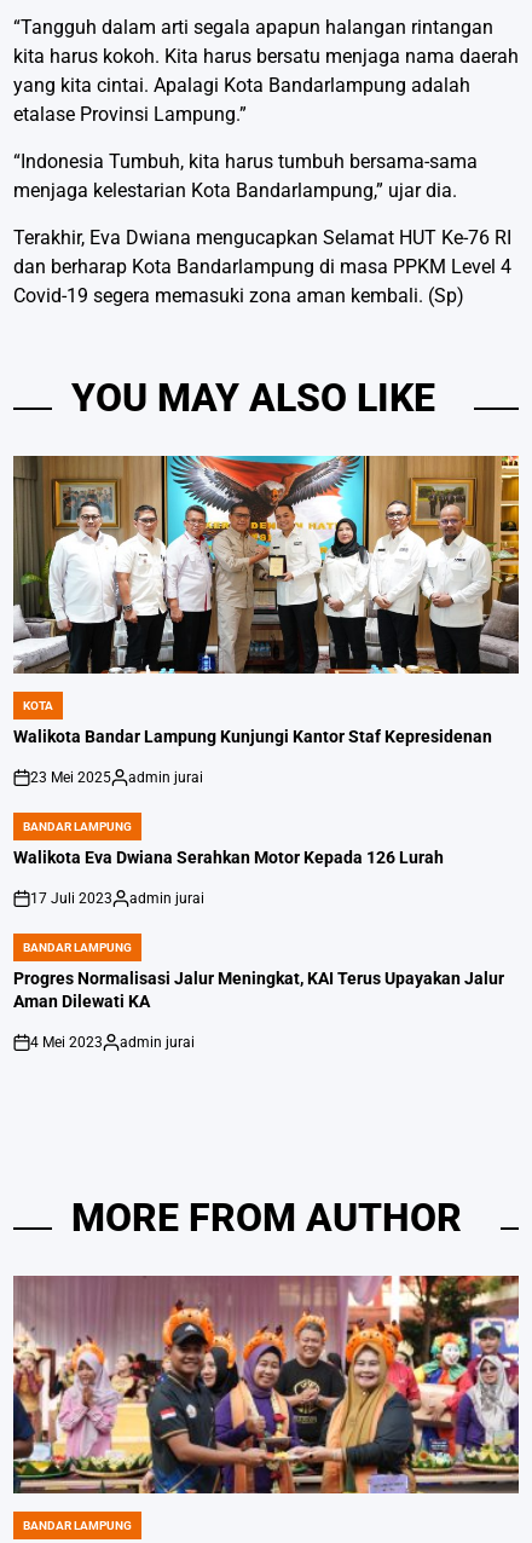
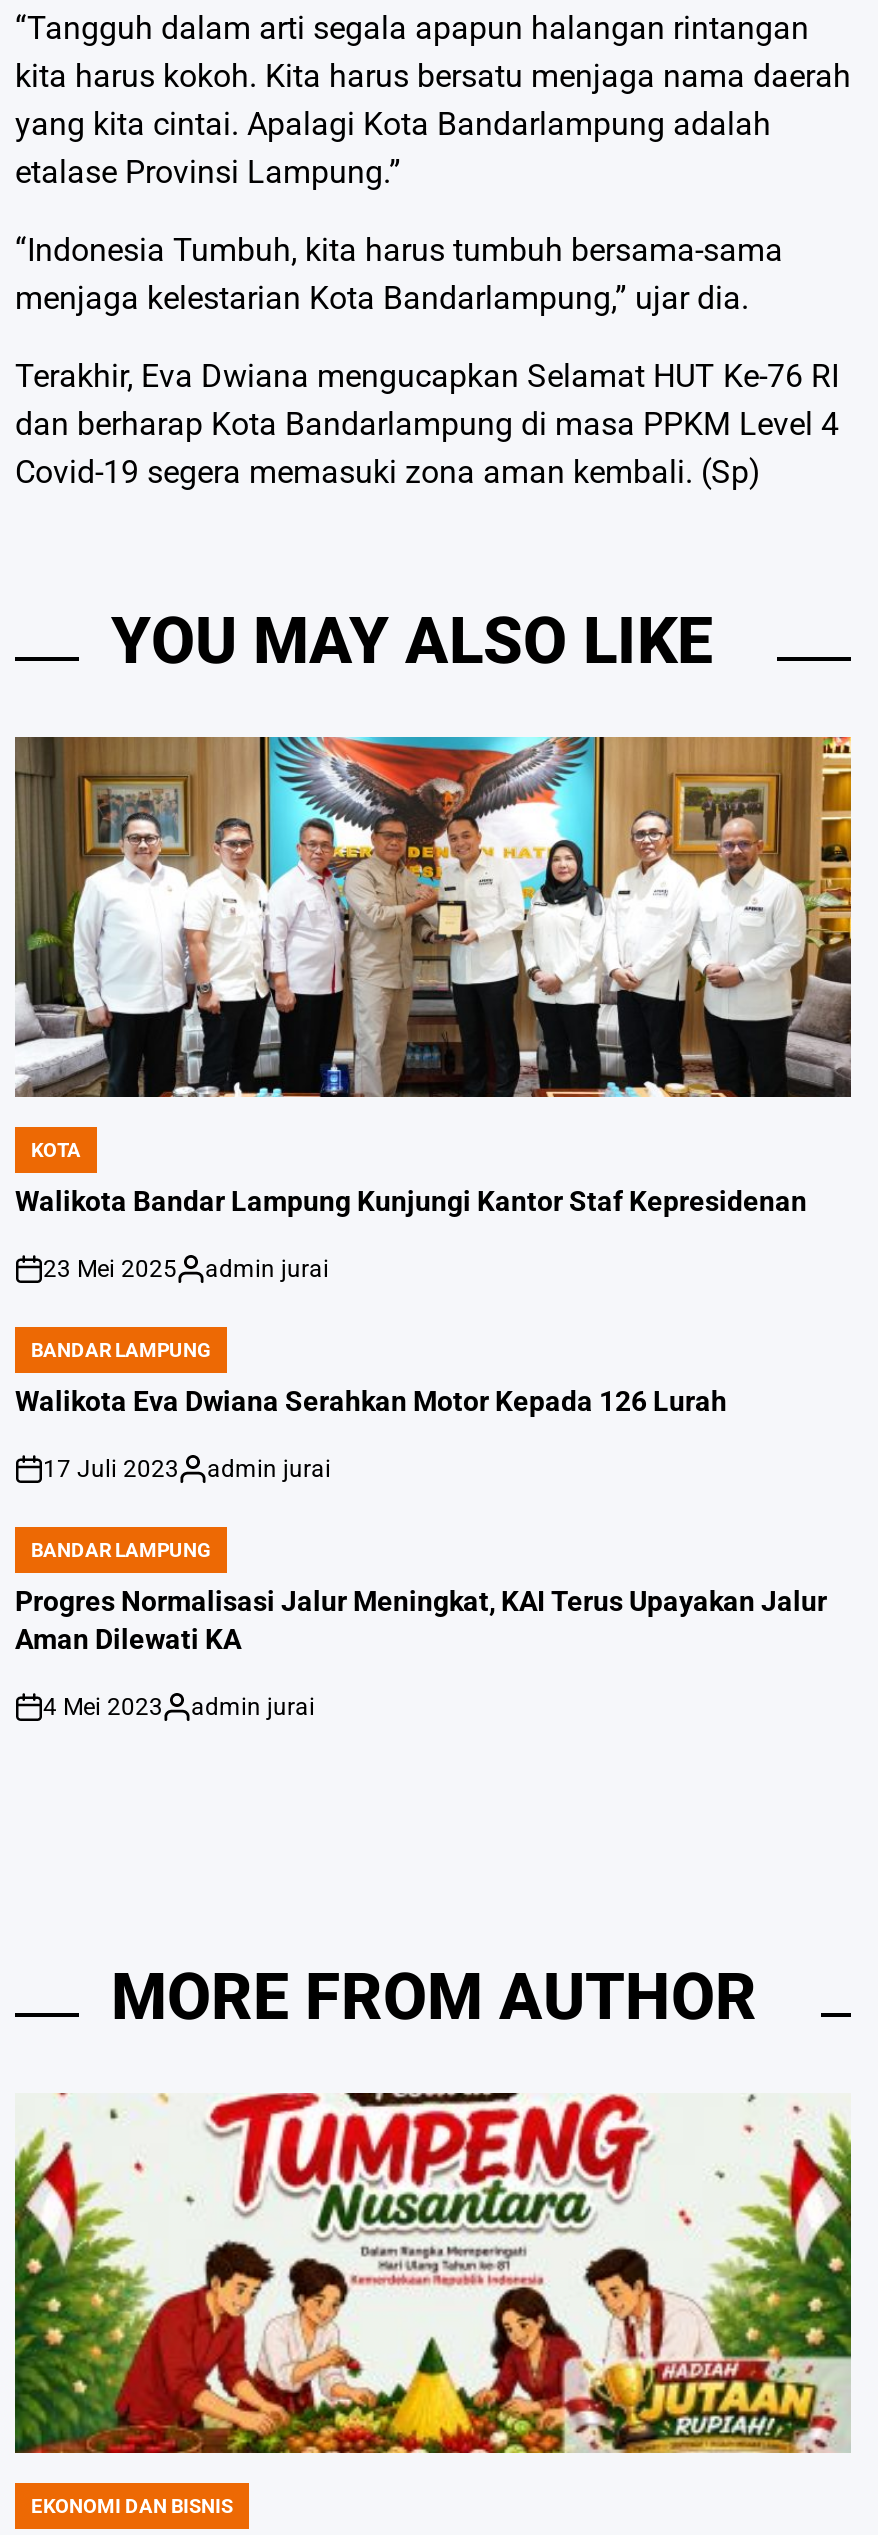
- [image]
- BANDAR LAMPUNG
+ [image]
+ EKONOMI DAN BISNIS
